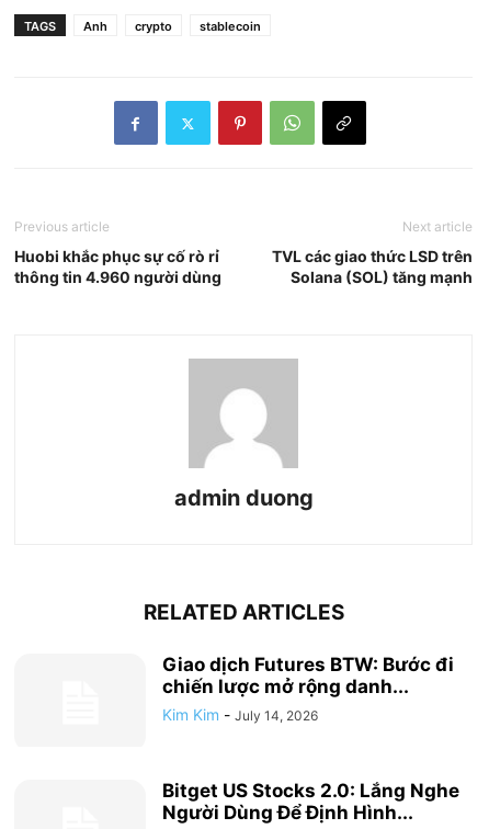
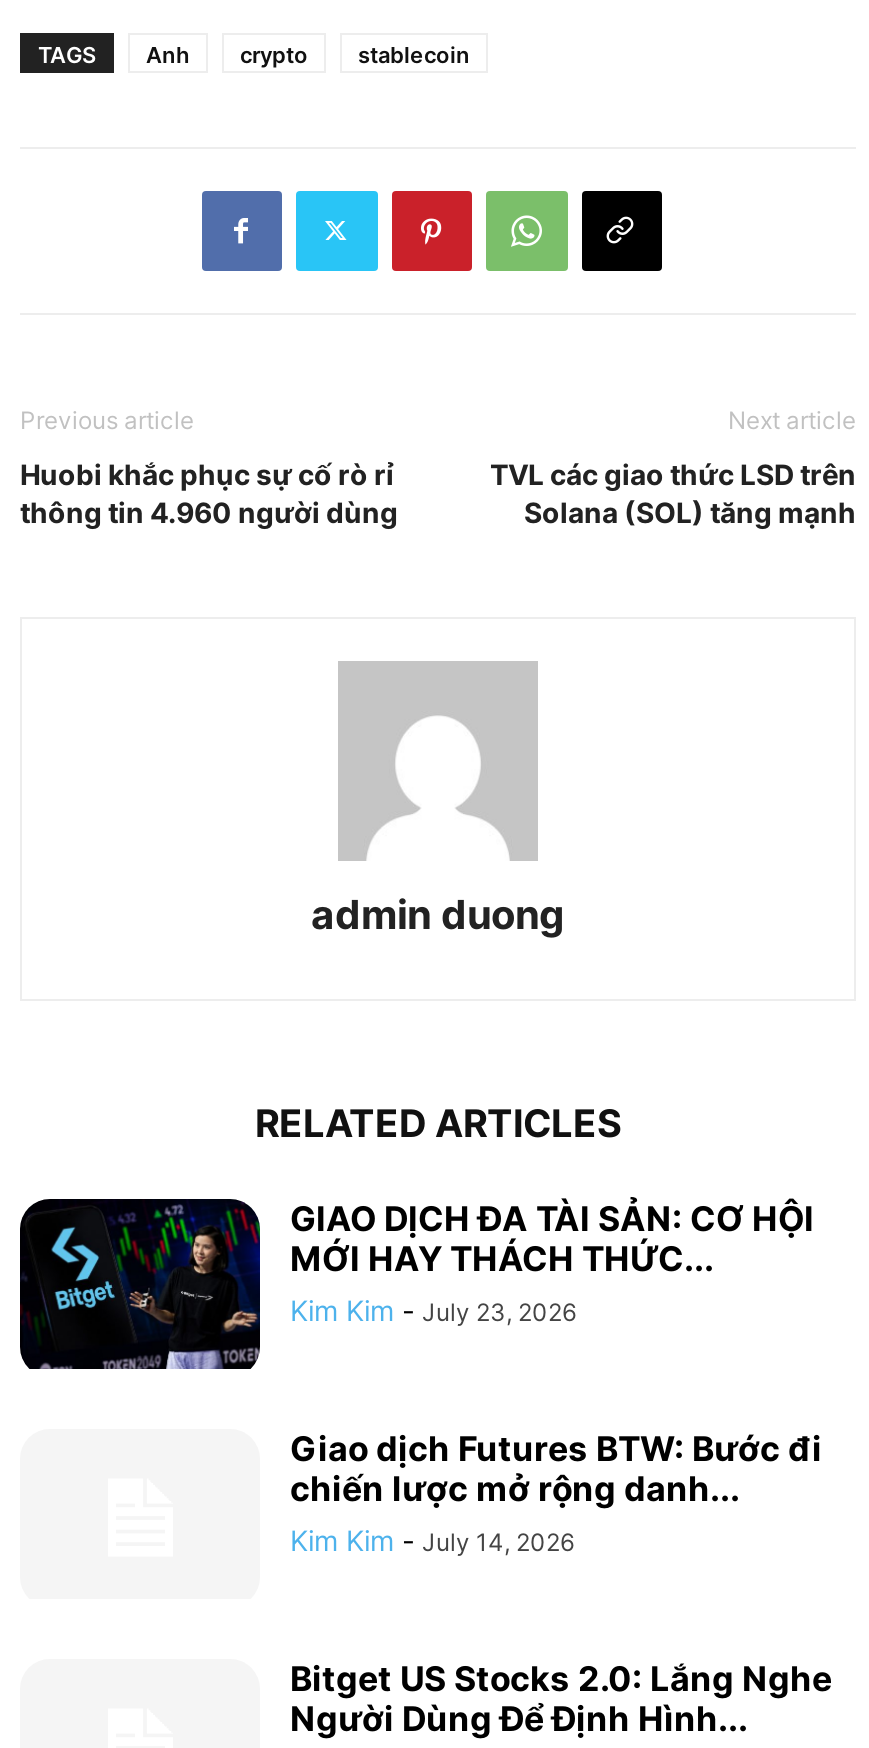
+ [image]
+ GIAO DỊCH ĐA TÀI SẢN: CƠ HỘI
+ MỚI HAY THÁCH THỨC...
+ Kim Kim - July 23, 2026
